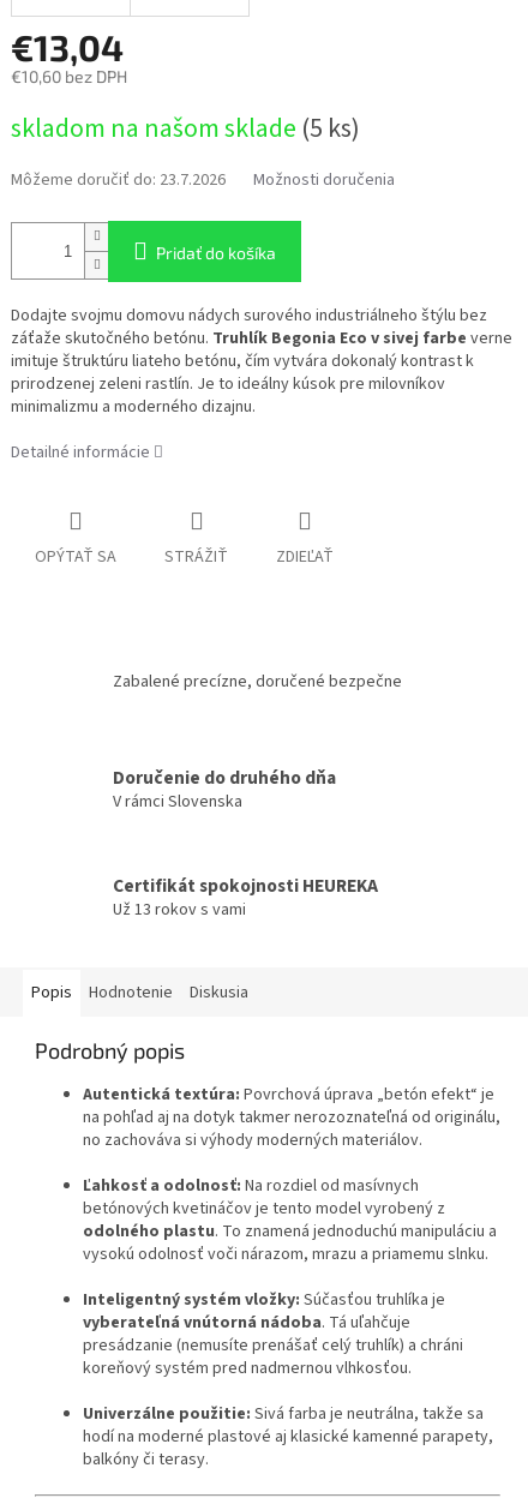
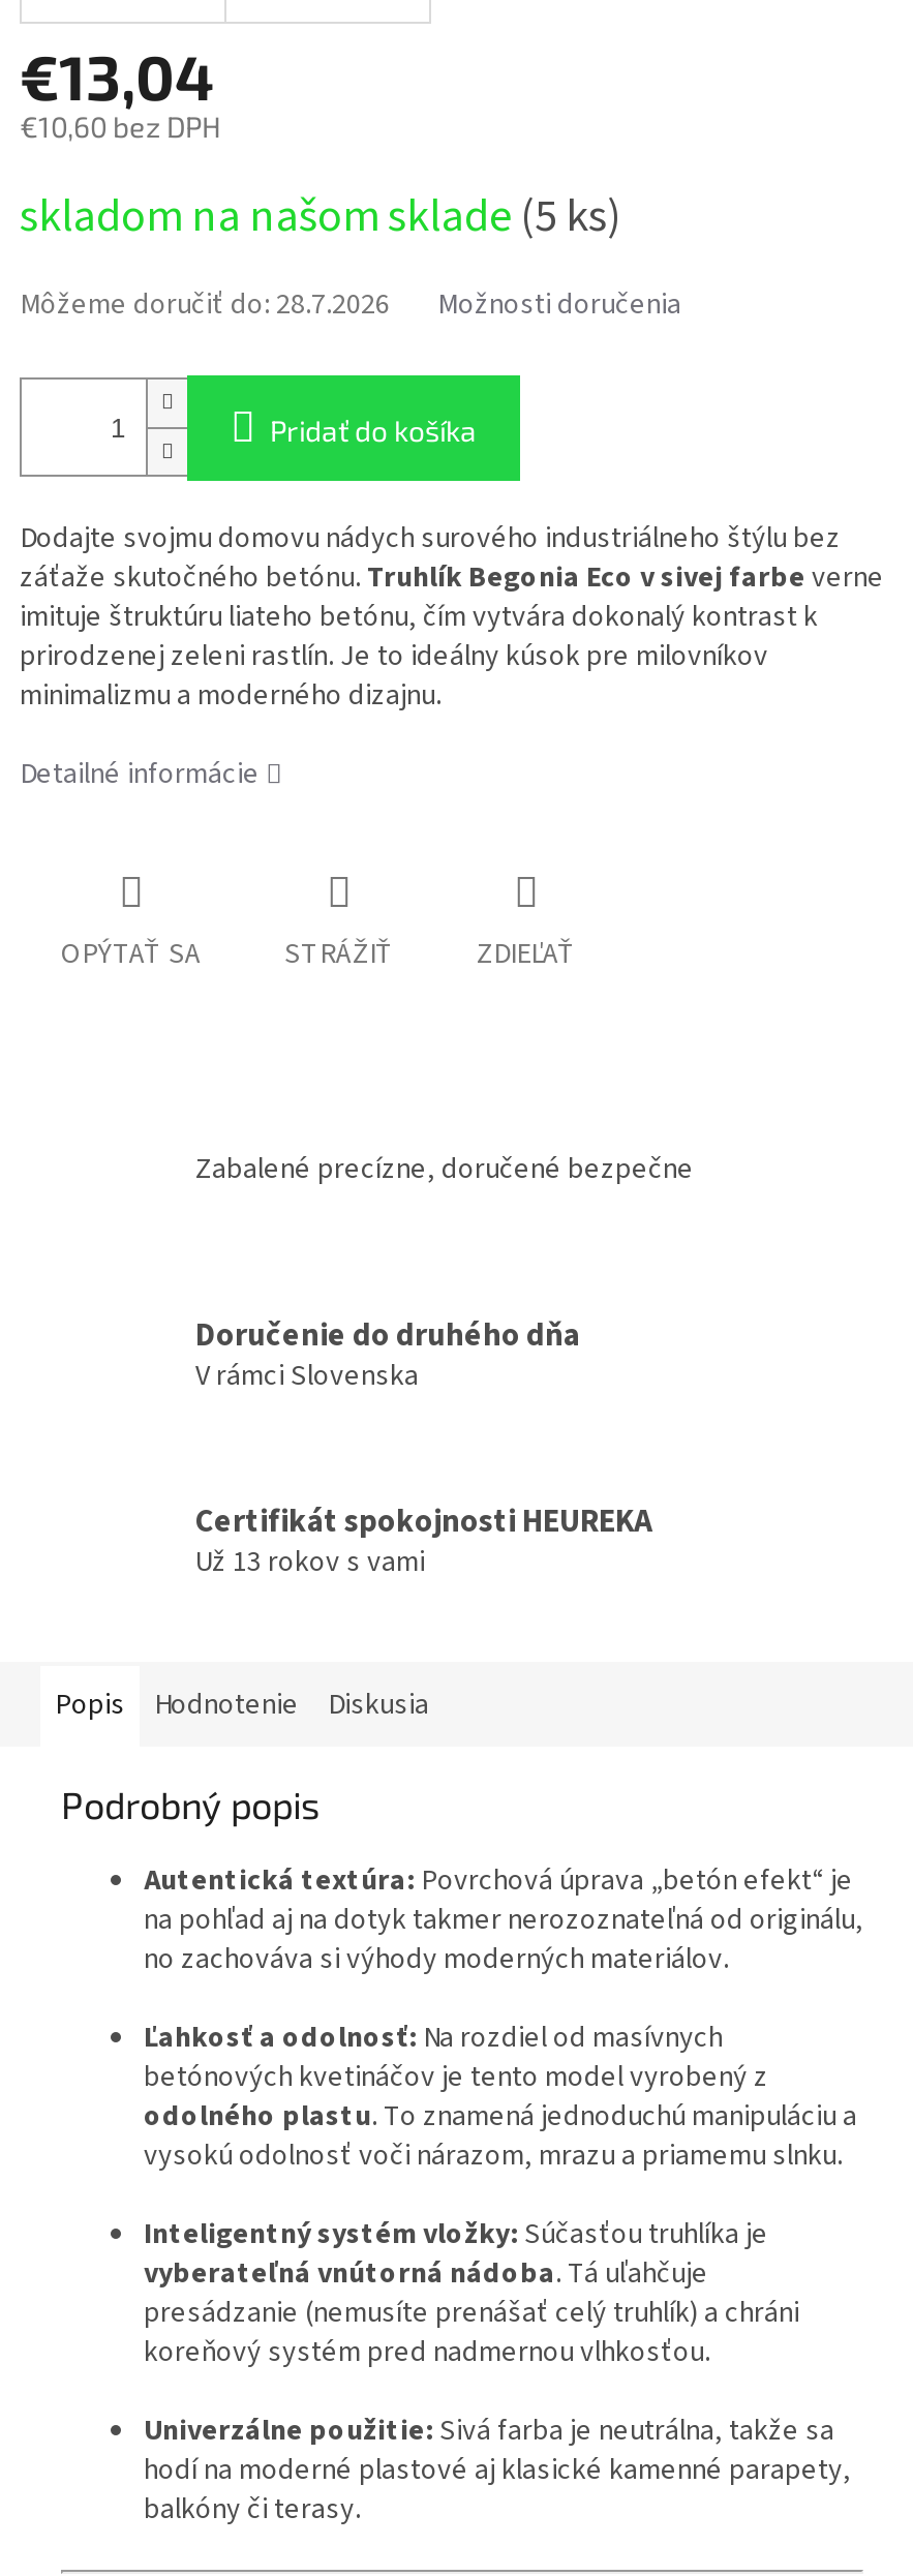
- Môžeme doručiť do: 23.7.2026
+ Môžeme doručiť do: 28.7.2026
